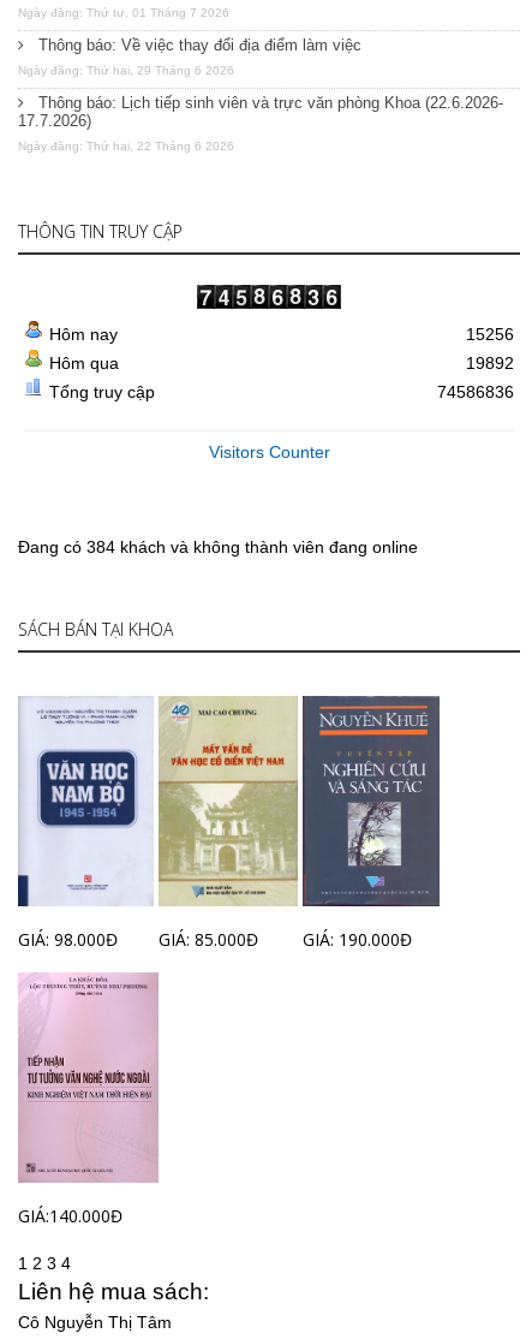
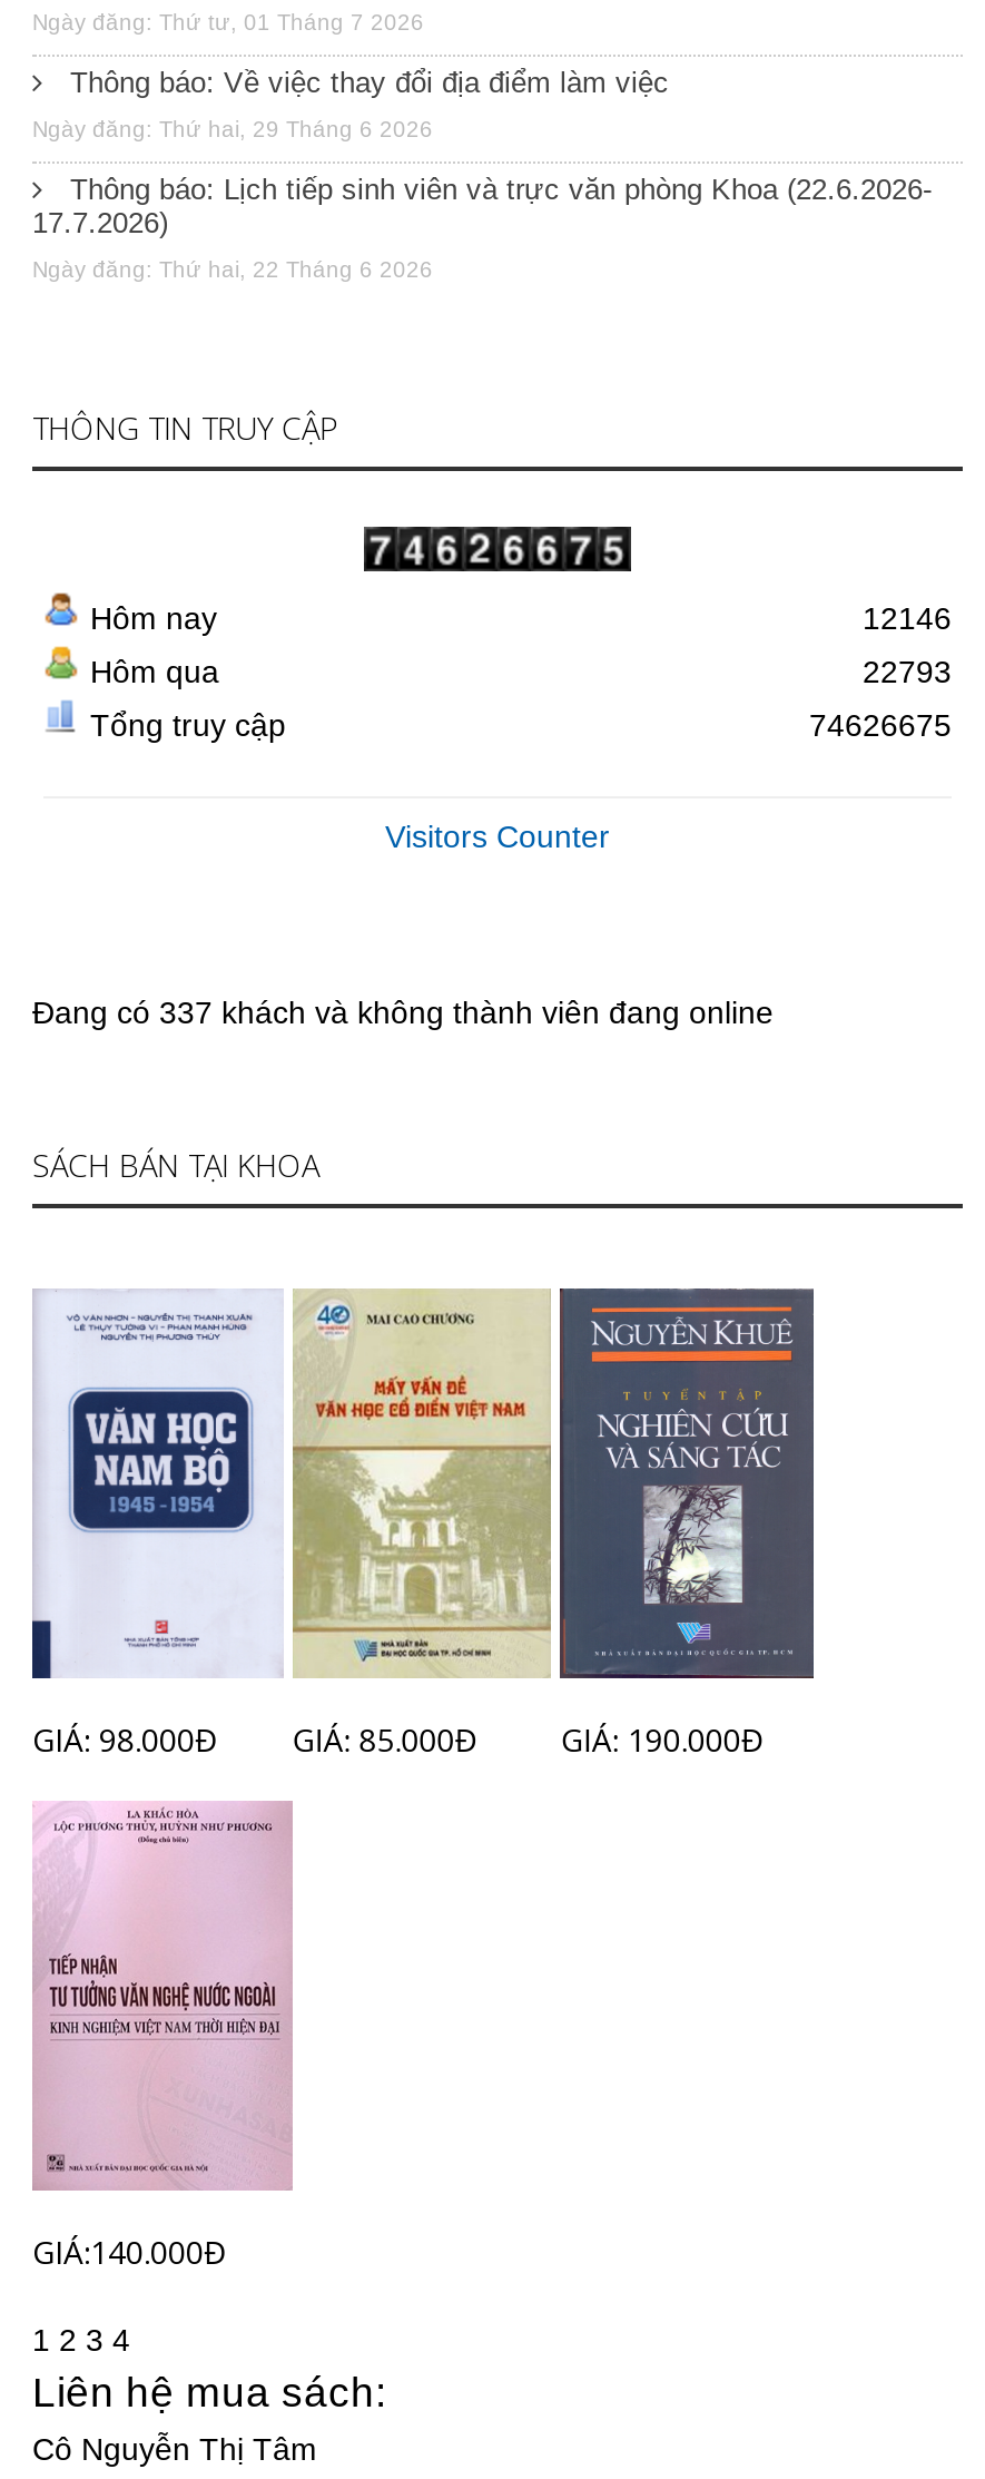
- 15256
+ 12146

- 19892
+ 22793

- 74586836
+ 74626675

- Đang có 384 khách và không thành viên đang online
+ Đang có 337 khách và không thành viên đang online
